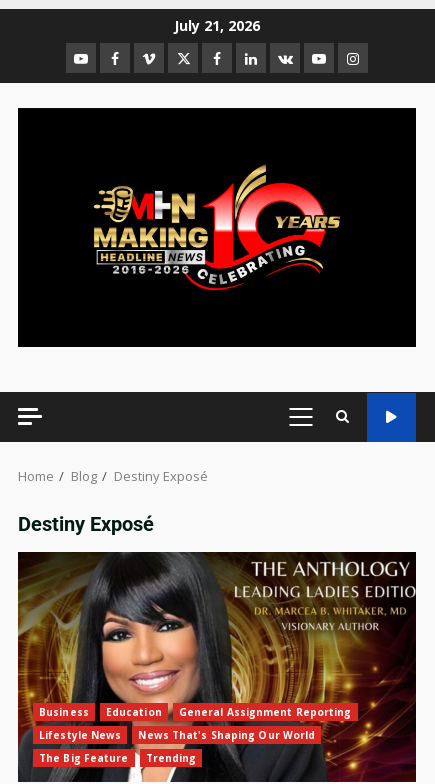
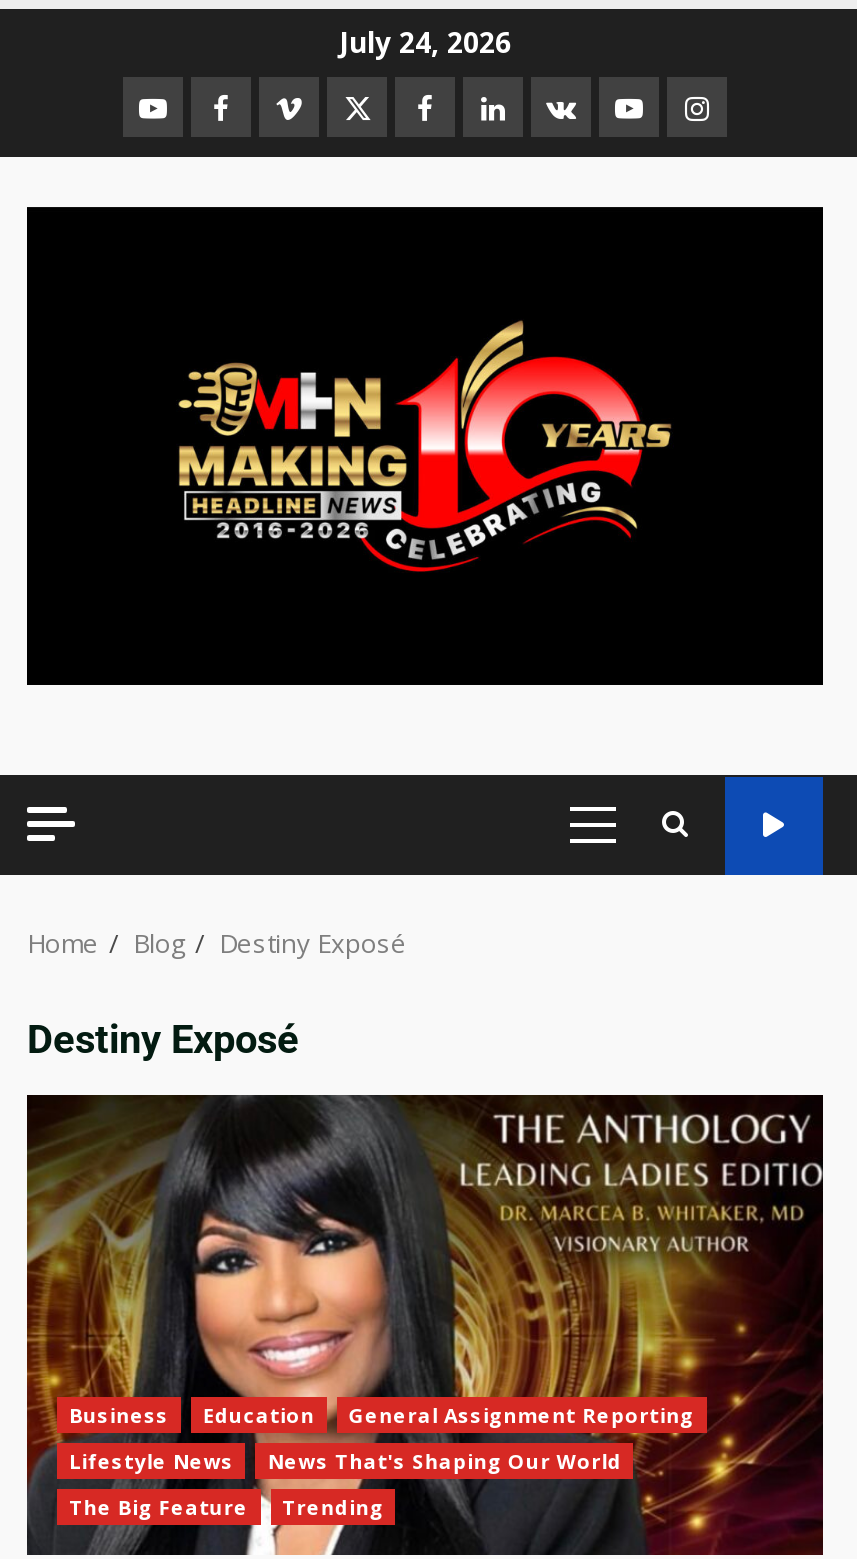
- July 21, 2026
+ July 24, 2026
